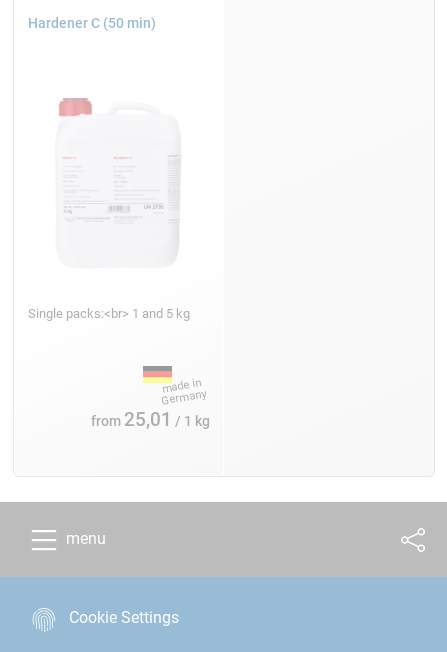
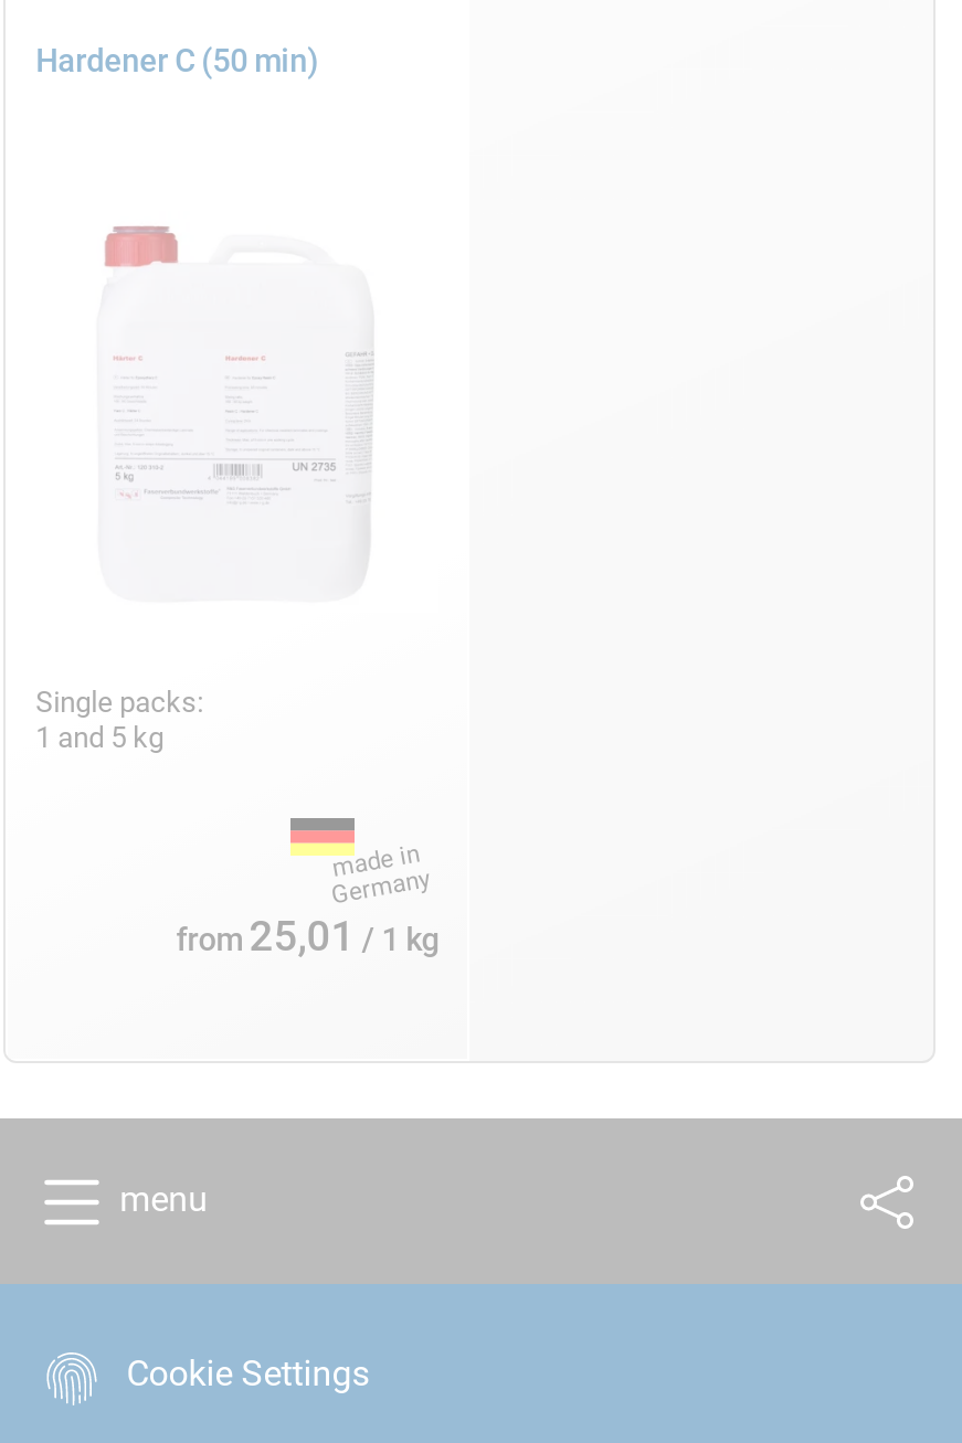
- Single packs:<br> 1 and 5 kg
+ Single packs:
+ 1 and 5 kg
